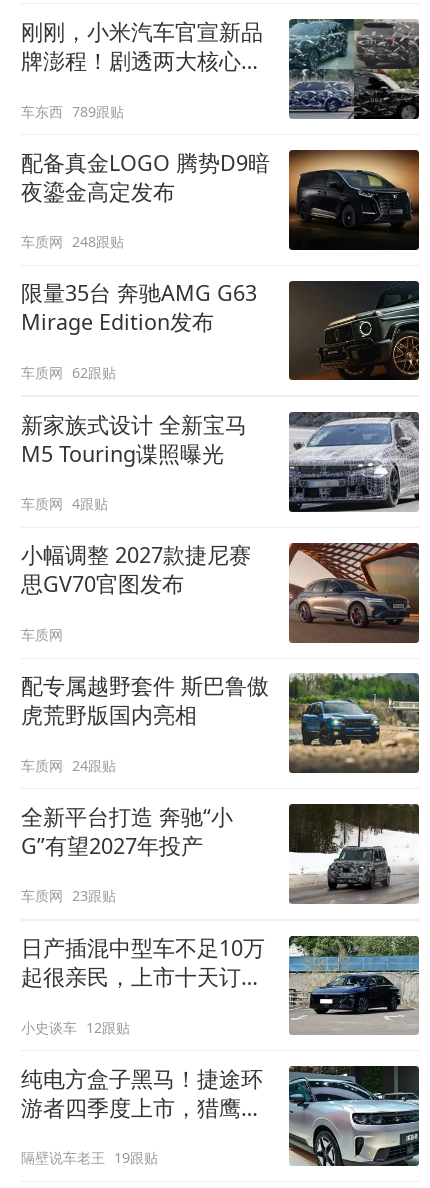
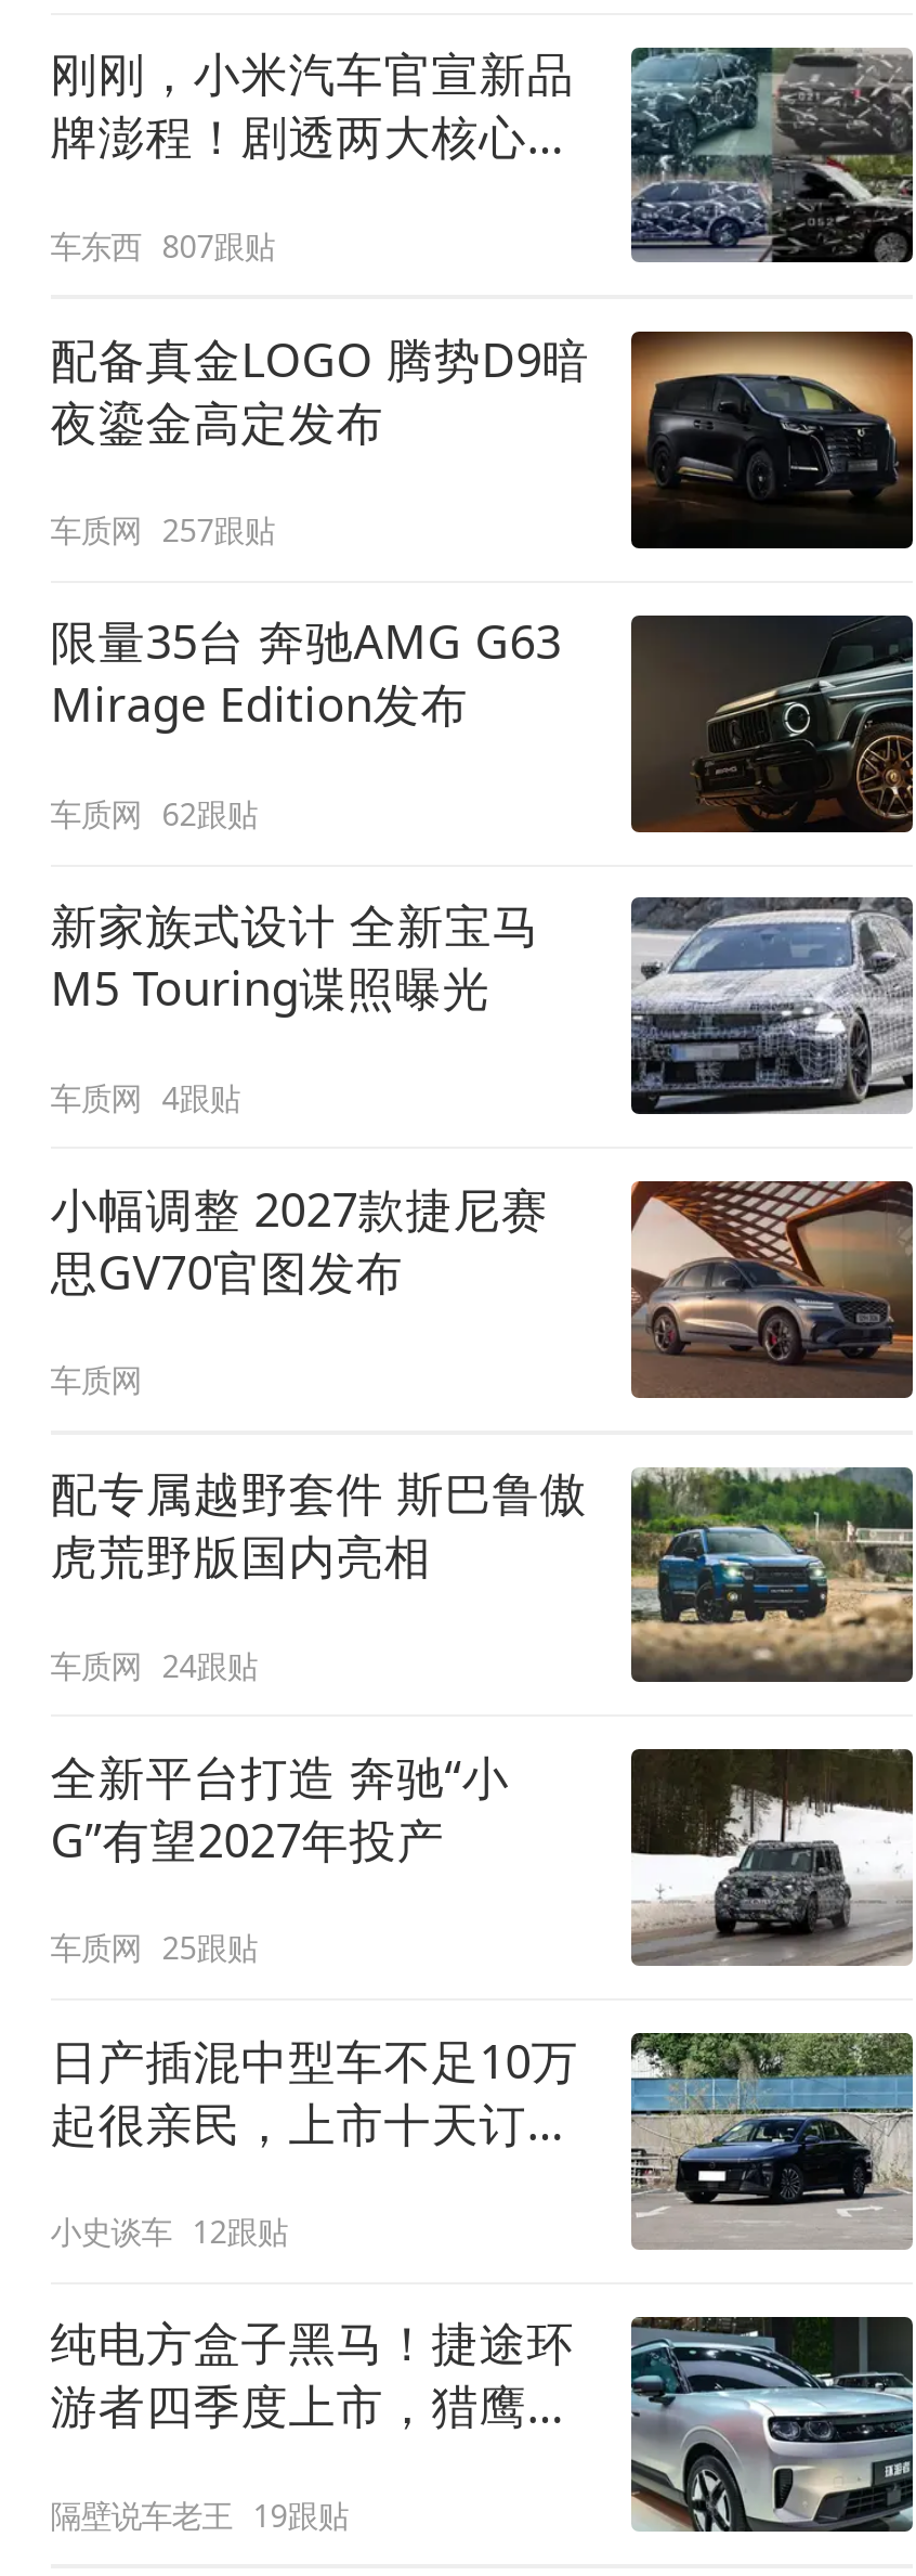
- 车东西 789跟贴
+ 车东西 807跟贴

- 车质网 248跟贴
+ 车质网 257跟贴

- 车质网 23跟贴
+ 车质网 25跟贴
